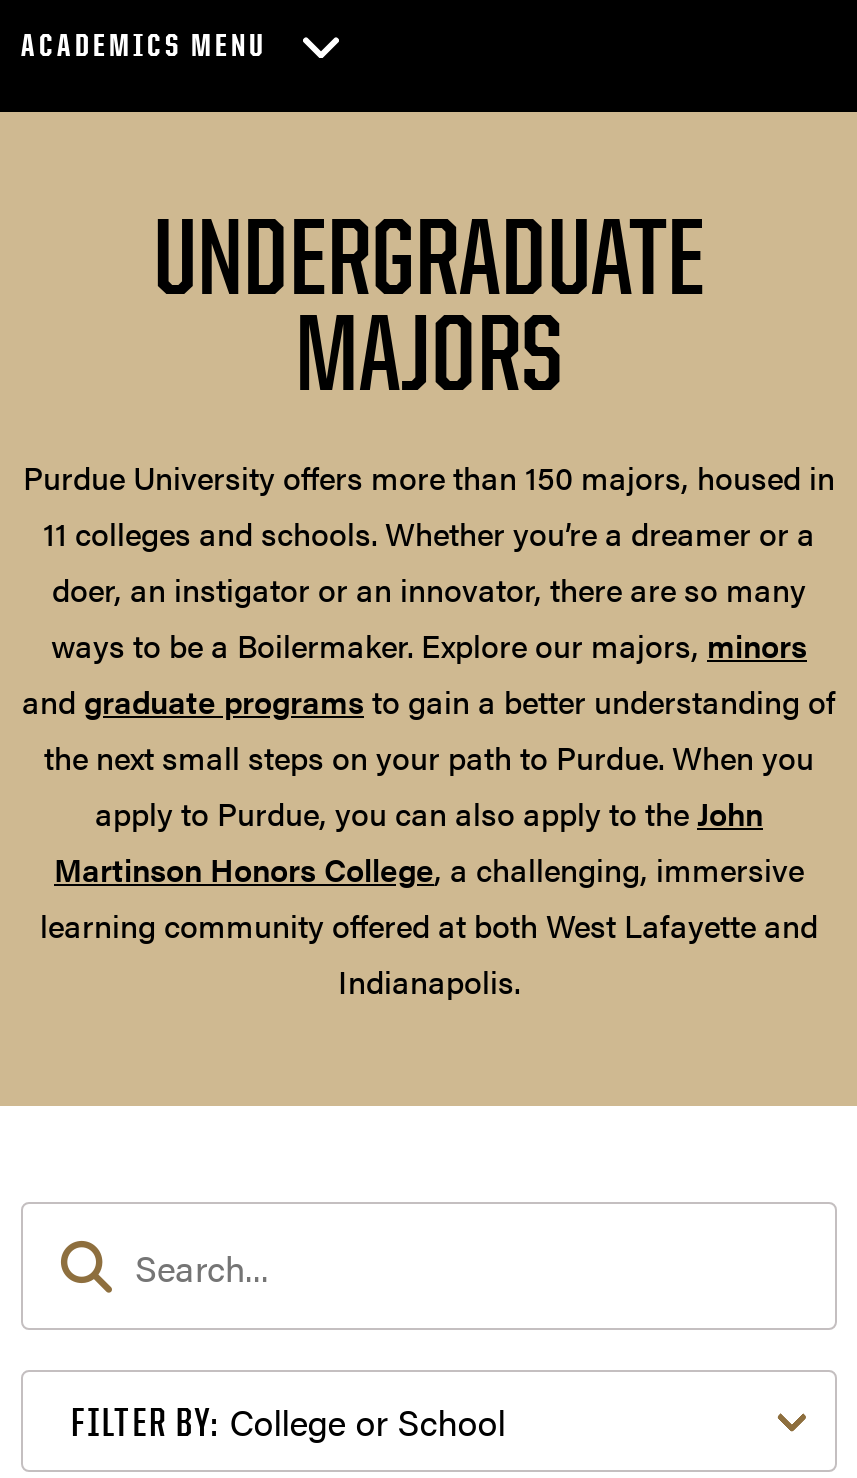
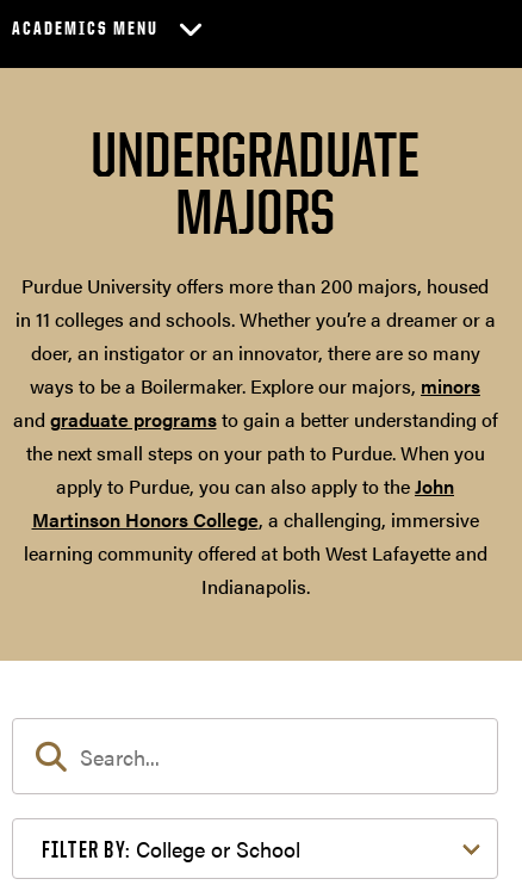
- Purdue University offers more than 150 majors, housed in
- 11 colleges and schools. Whether you’re a dreamer or a
+ Purdue University offers more than 200 majors, housed
+ in 11 colleges and schools. Whether you’re a dreamer or a
